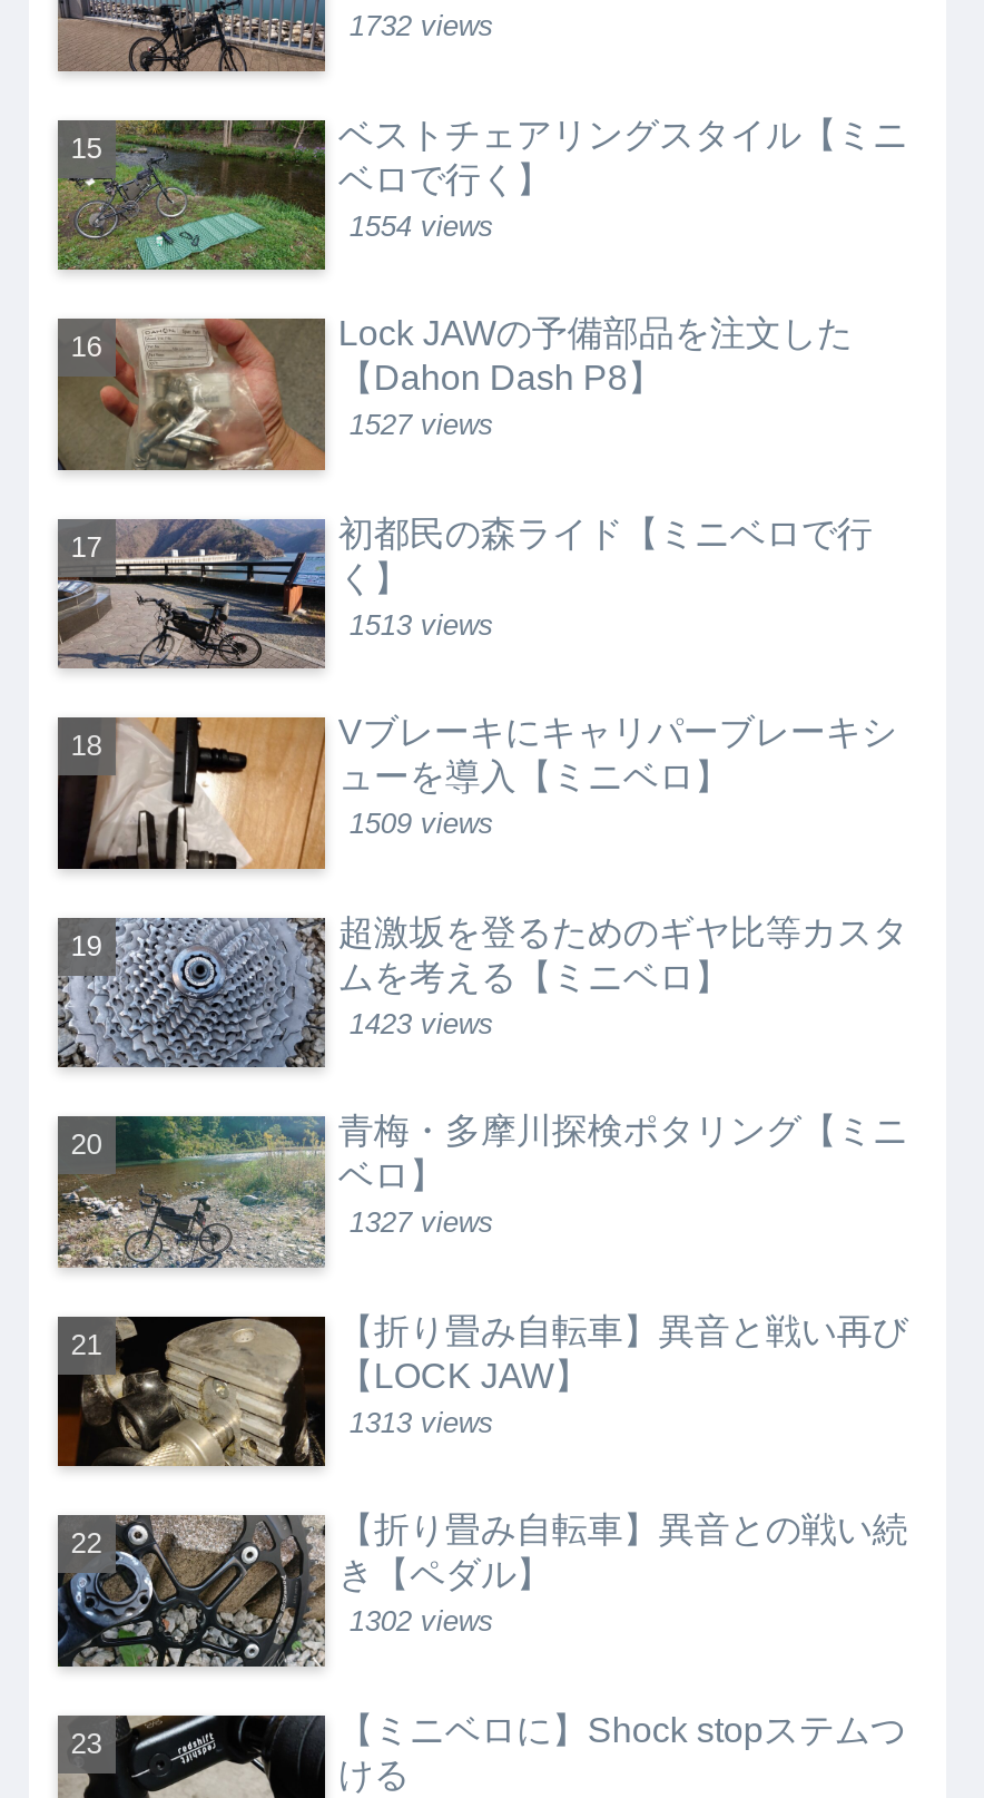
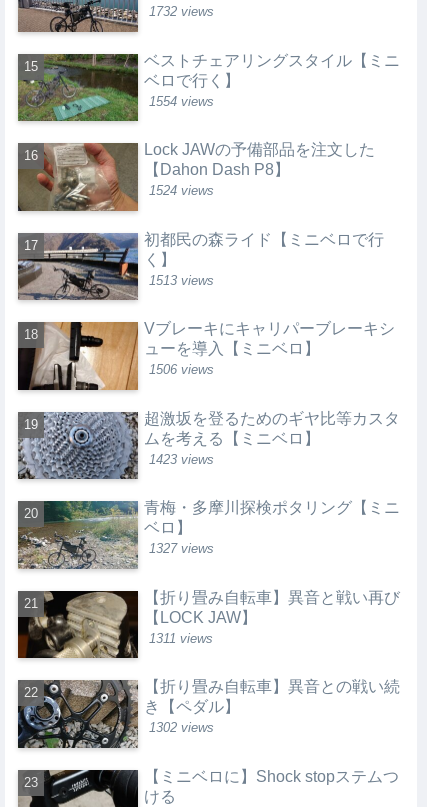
- 1527 views
+ 1524 views

- 1509 views
+ 1506 views

- 1313 views
+ 1311 views
